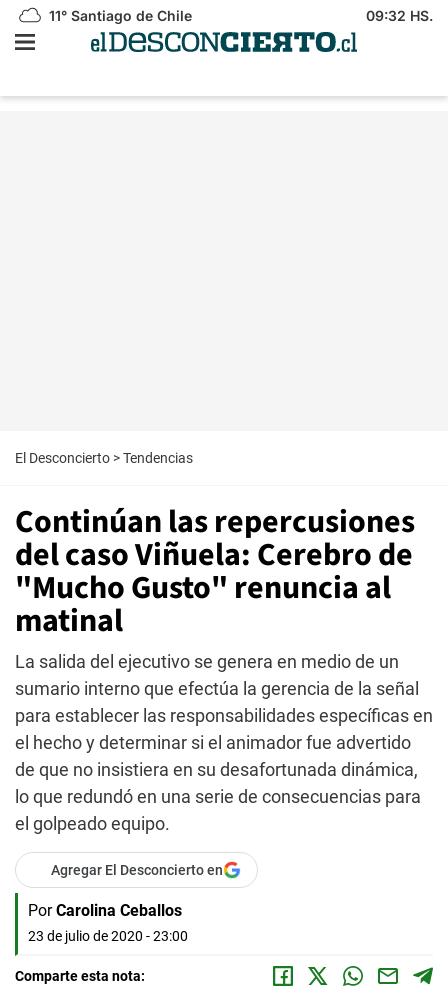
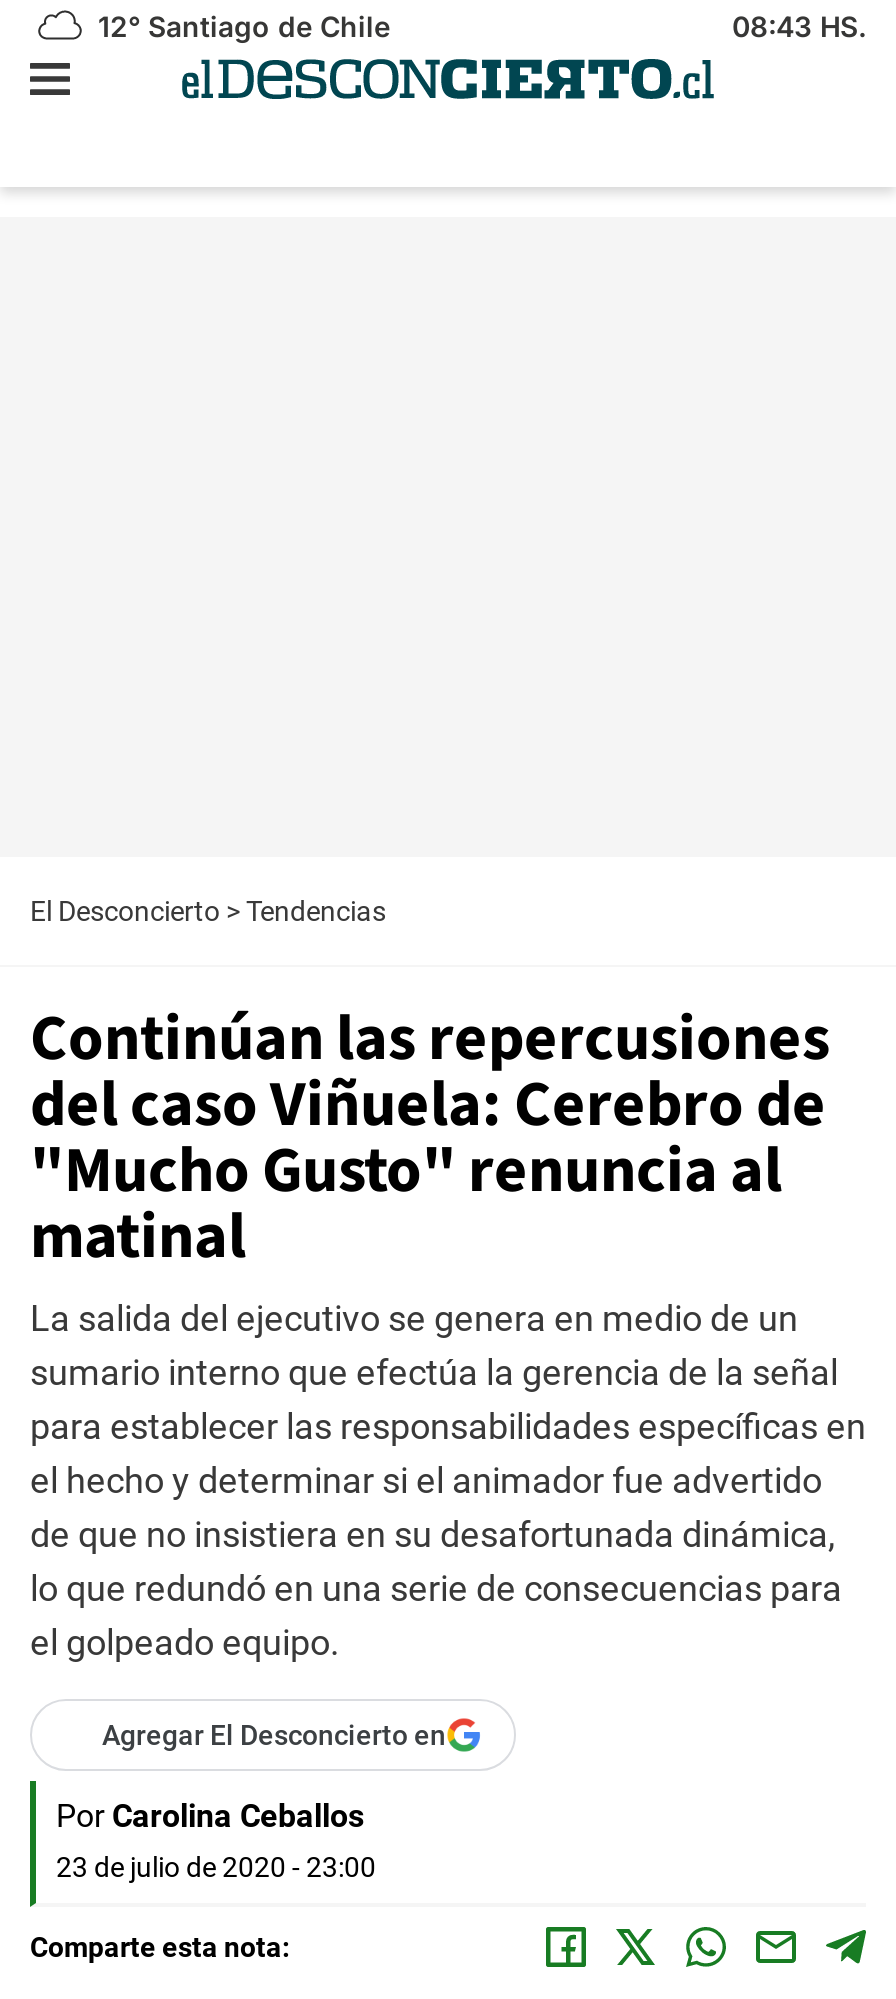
- 11° Santiago de Chile
+ 12° Santiago de Chile

- 09:32 HS.
+ 08:43 HS.
